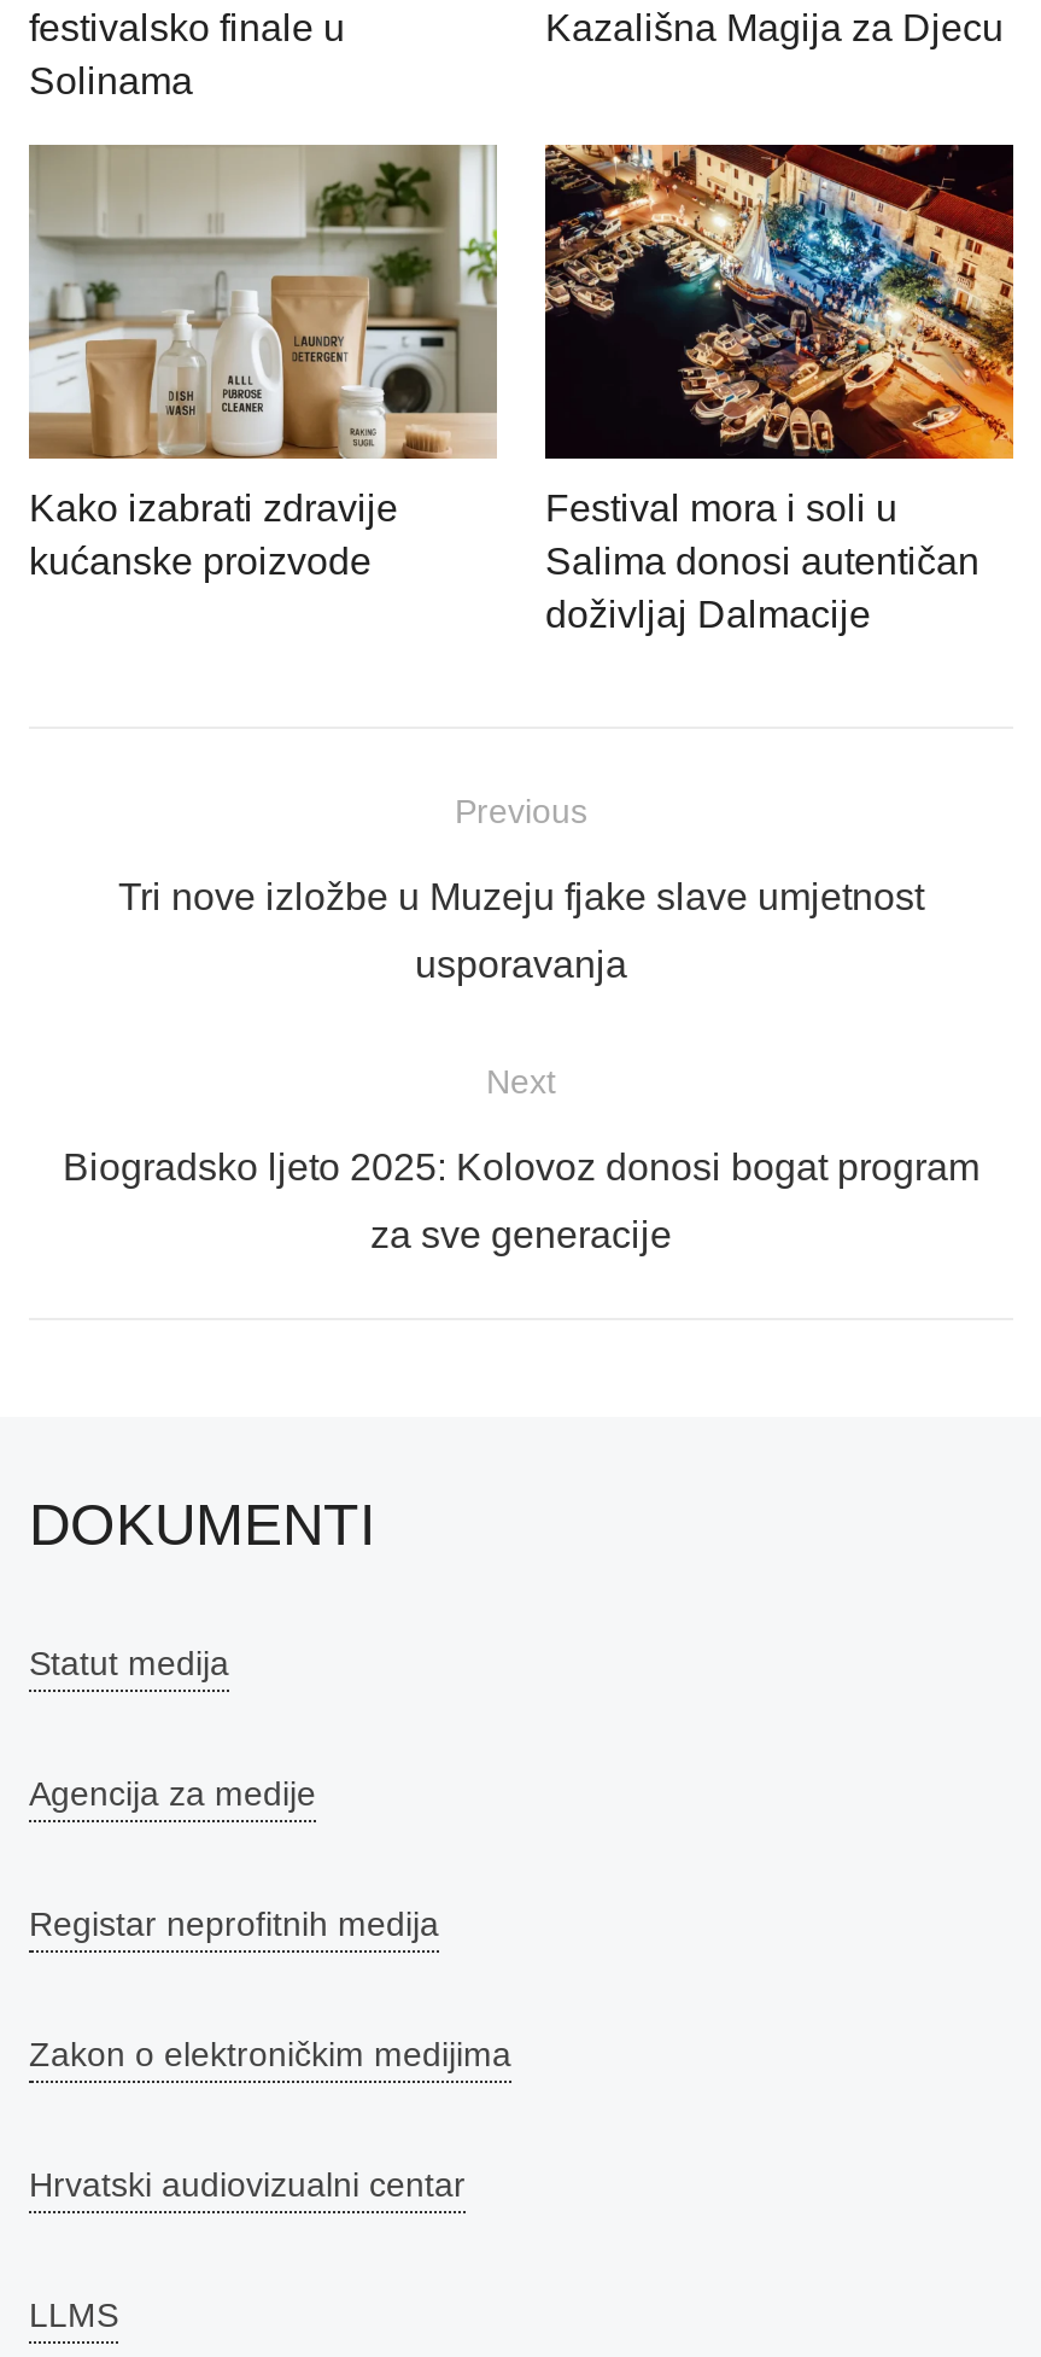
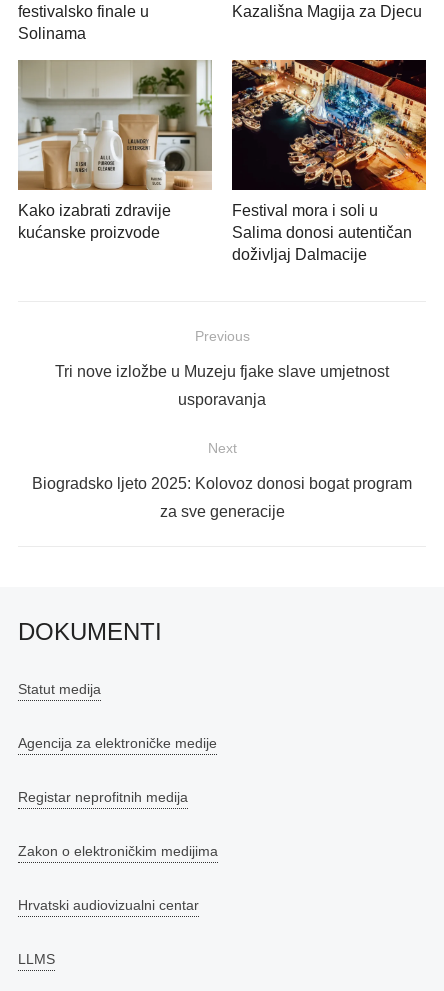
- Agencija za medije
+ Agencija za elektroničke medije
